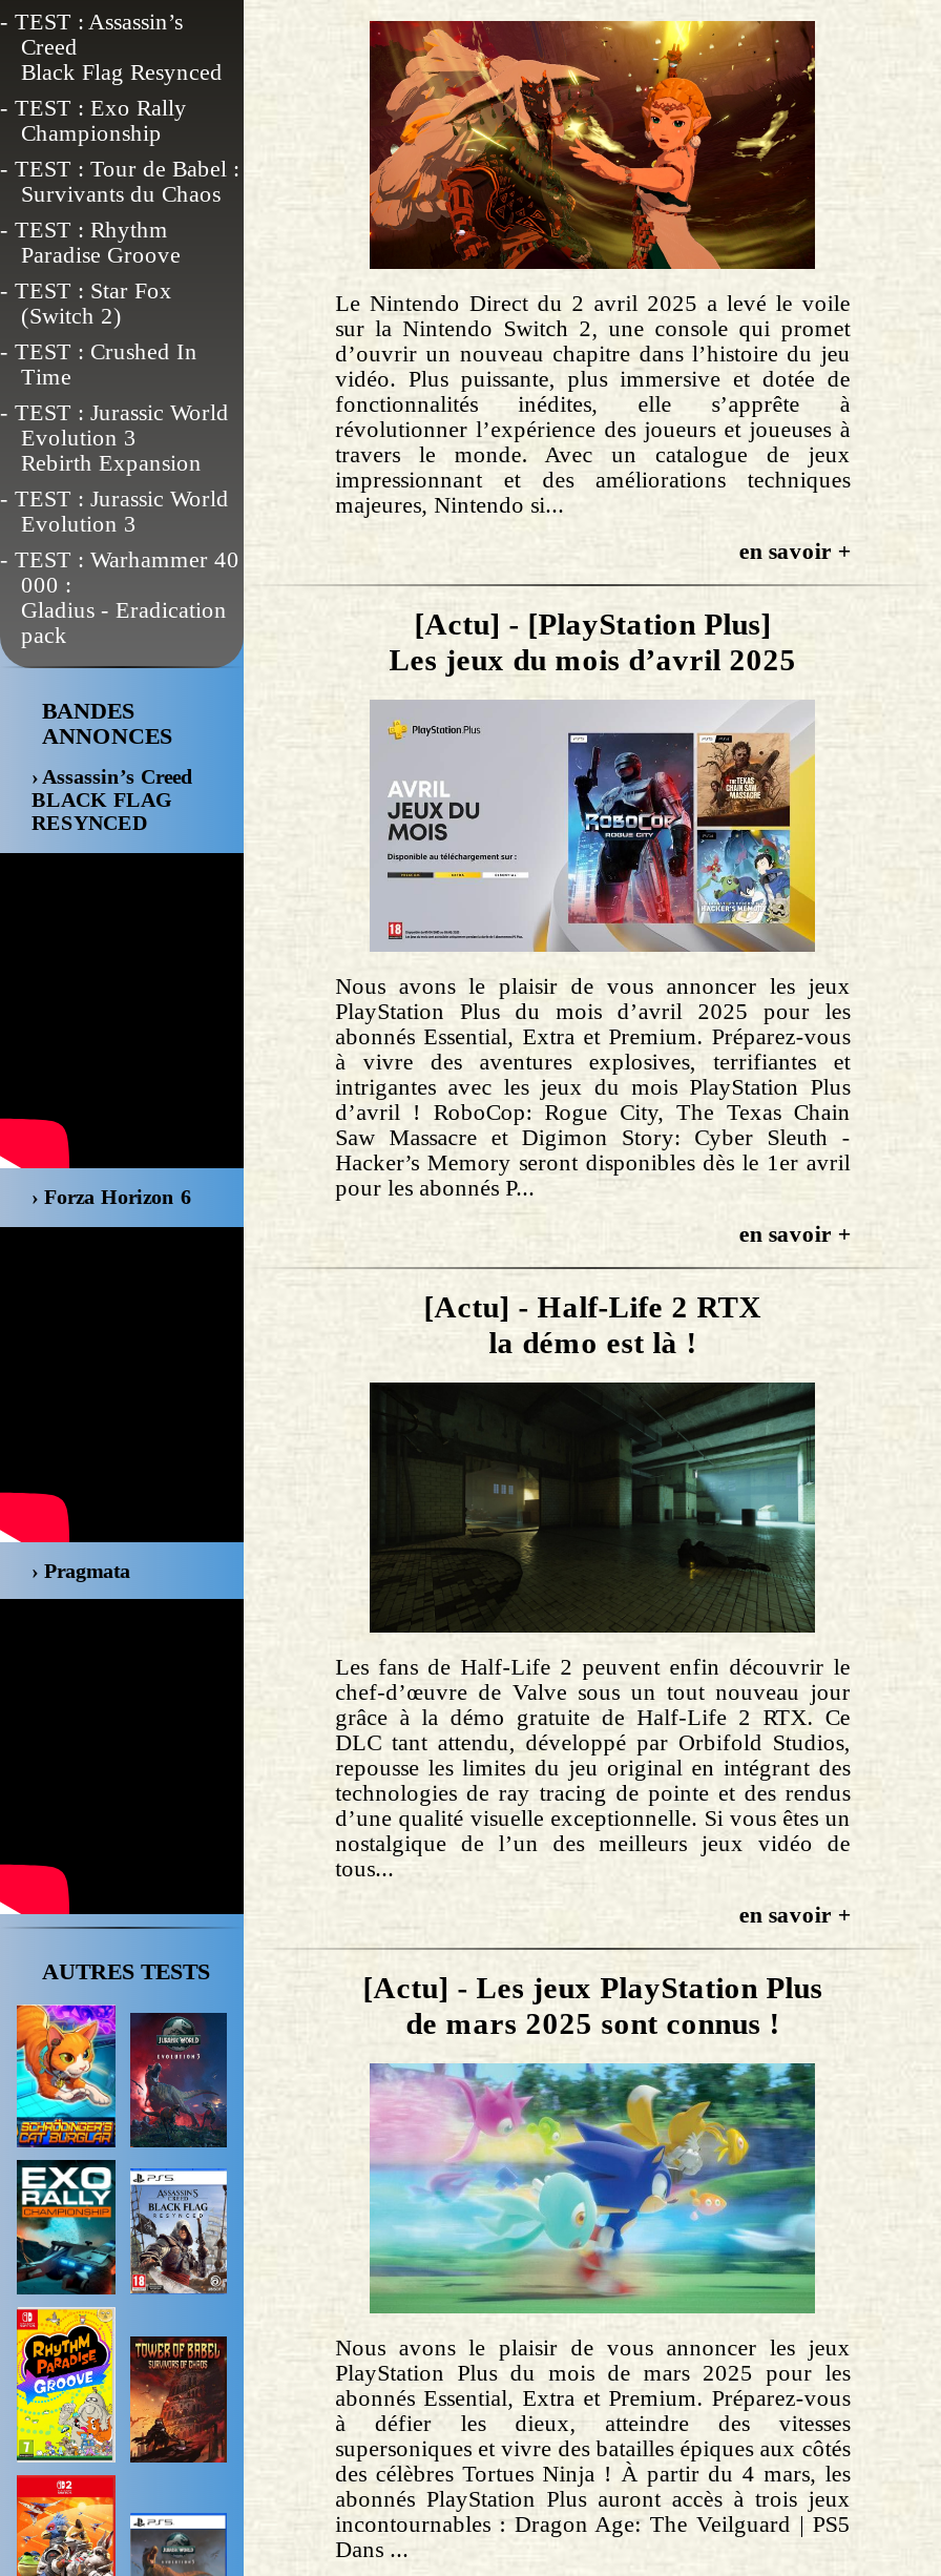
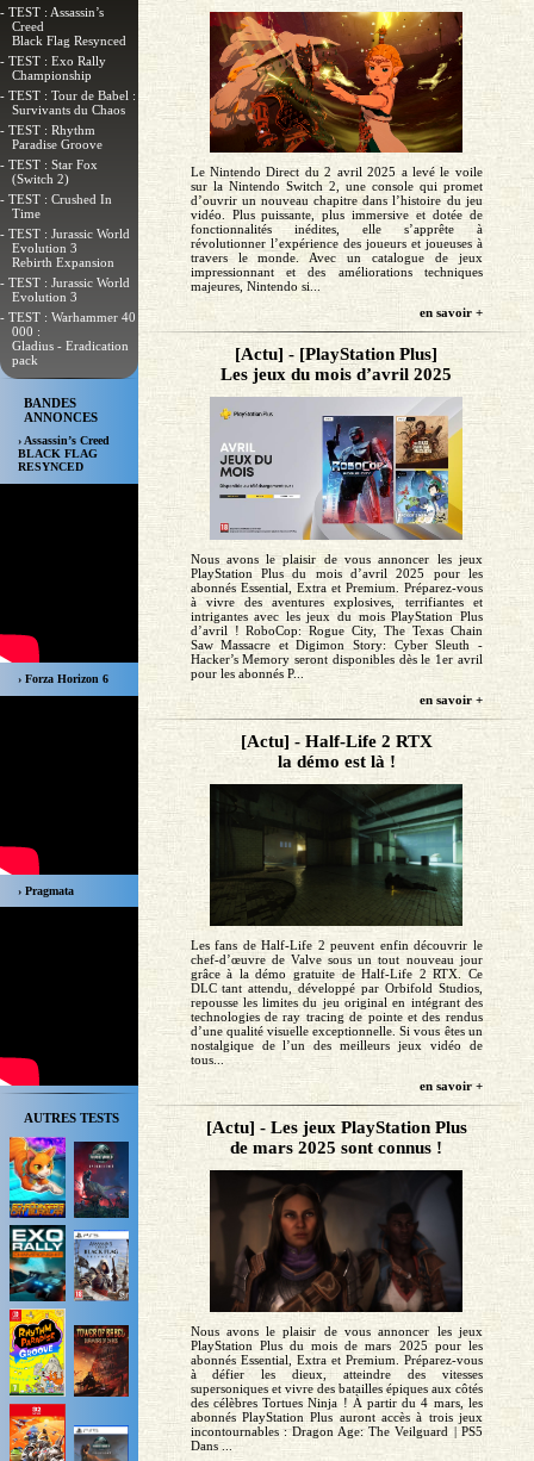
- [image]
+ [image]
